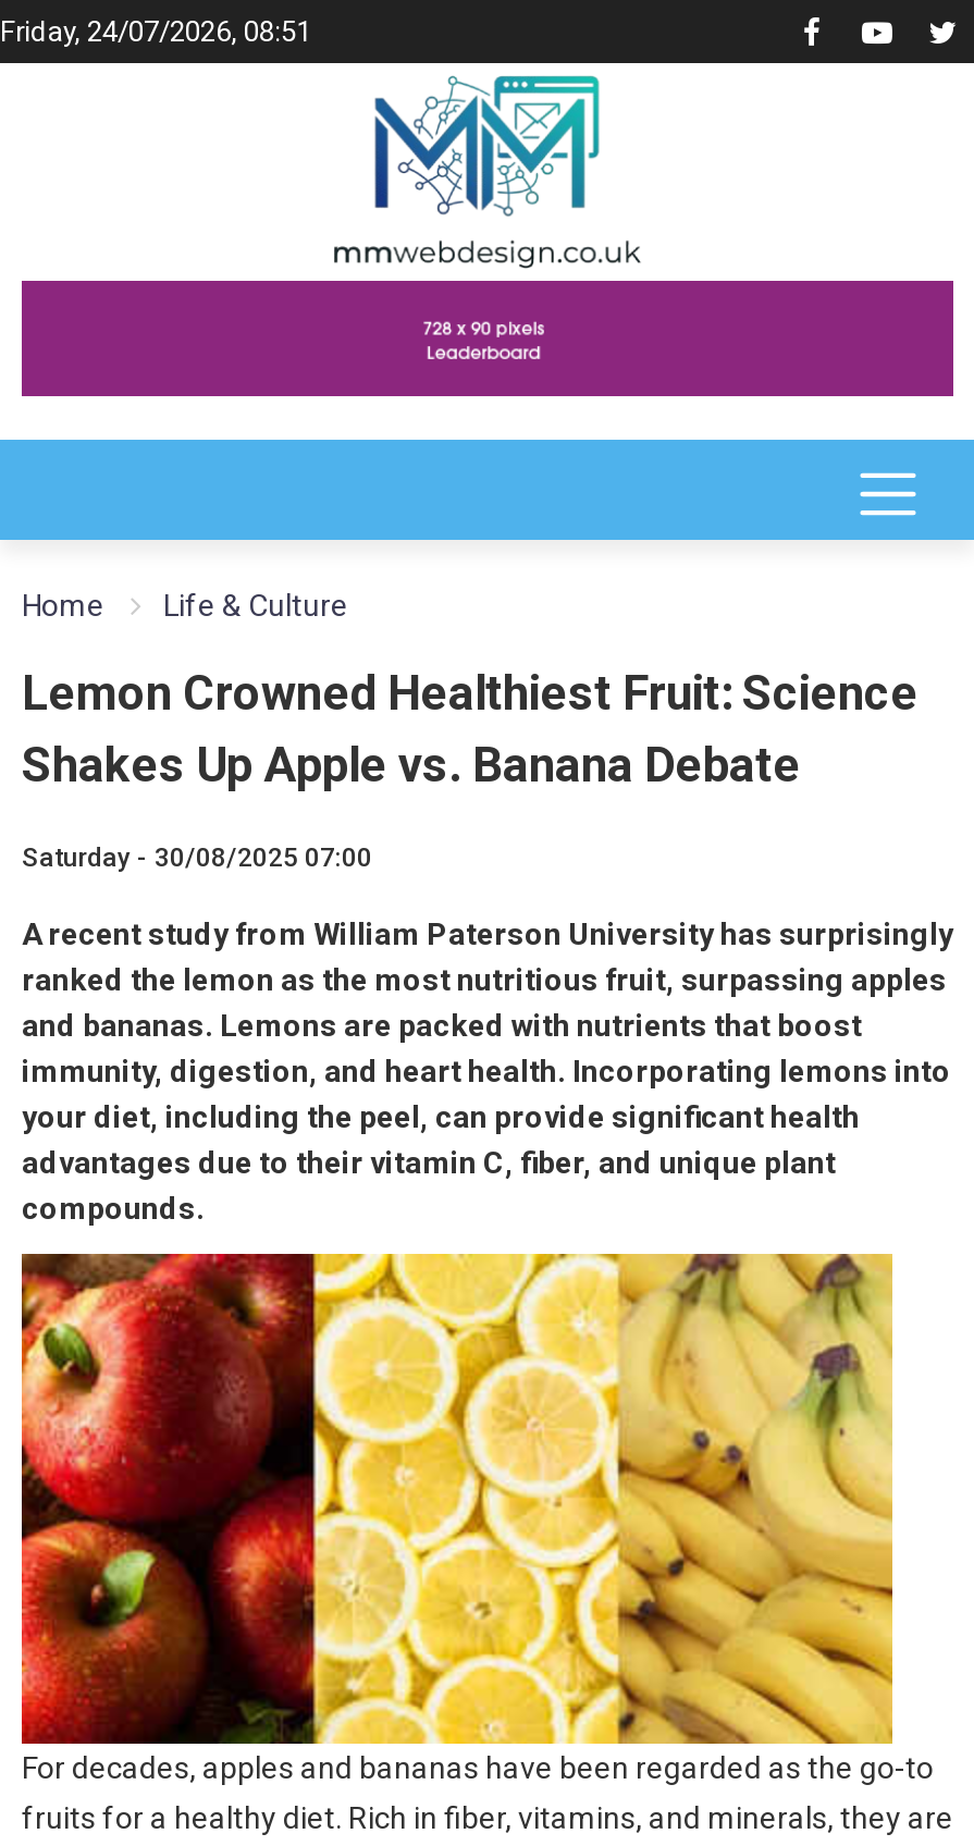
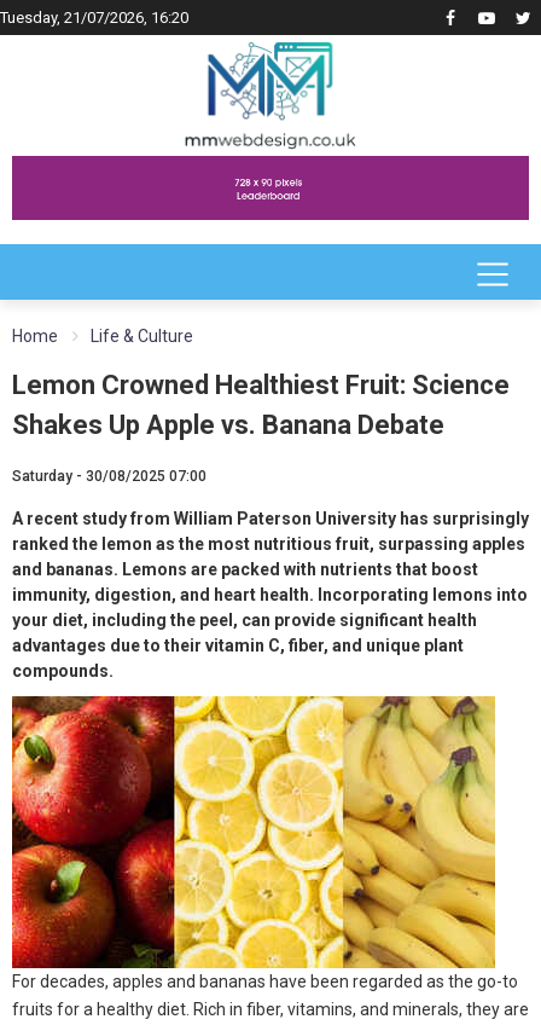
- Friday, 24/07/2026, 08:51
+ Tuesday, 21/07/2026, 16:20
